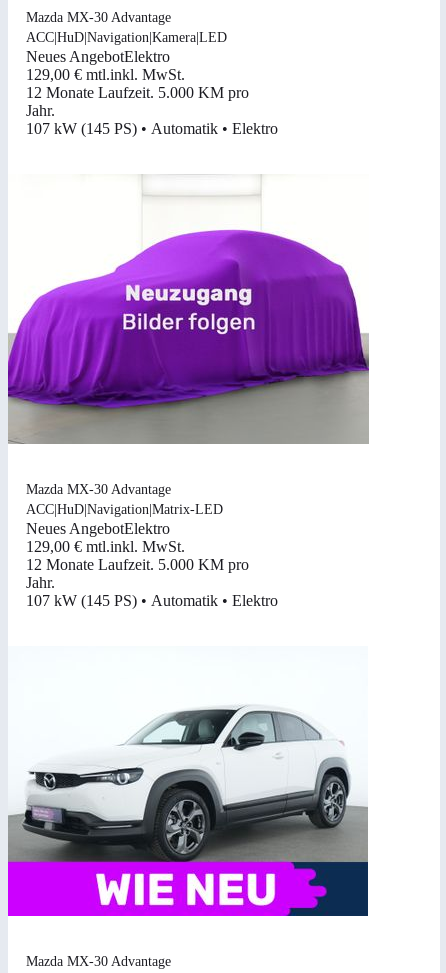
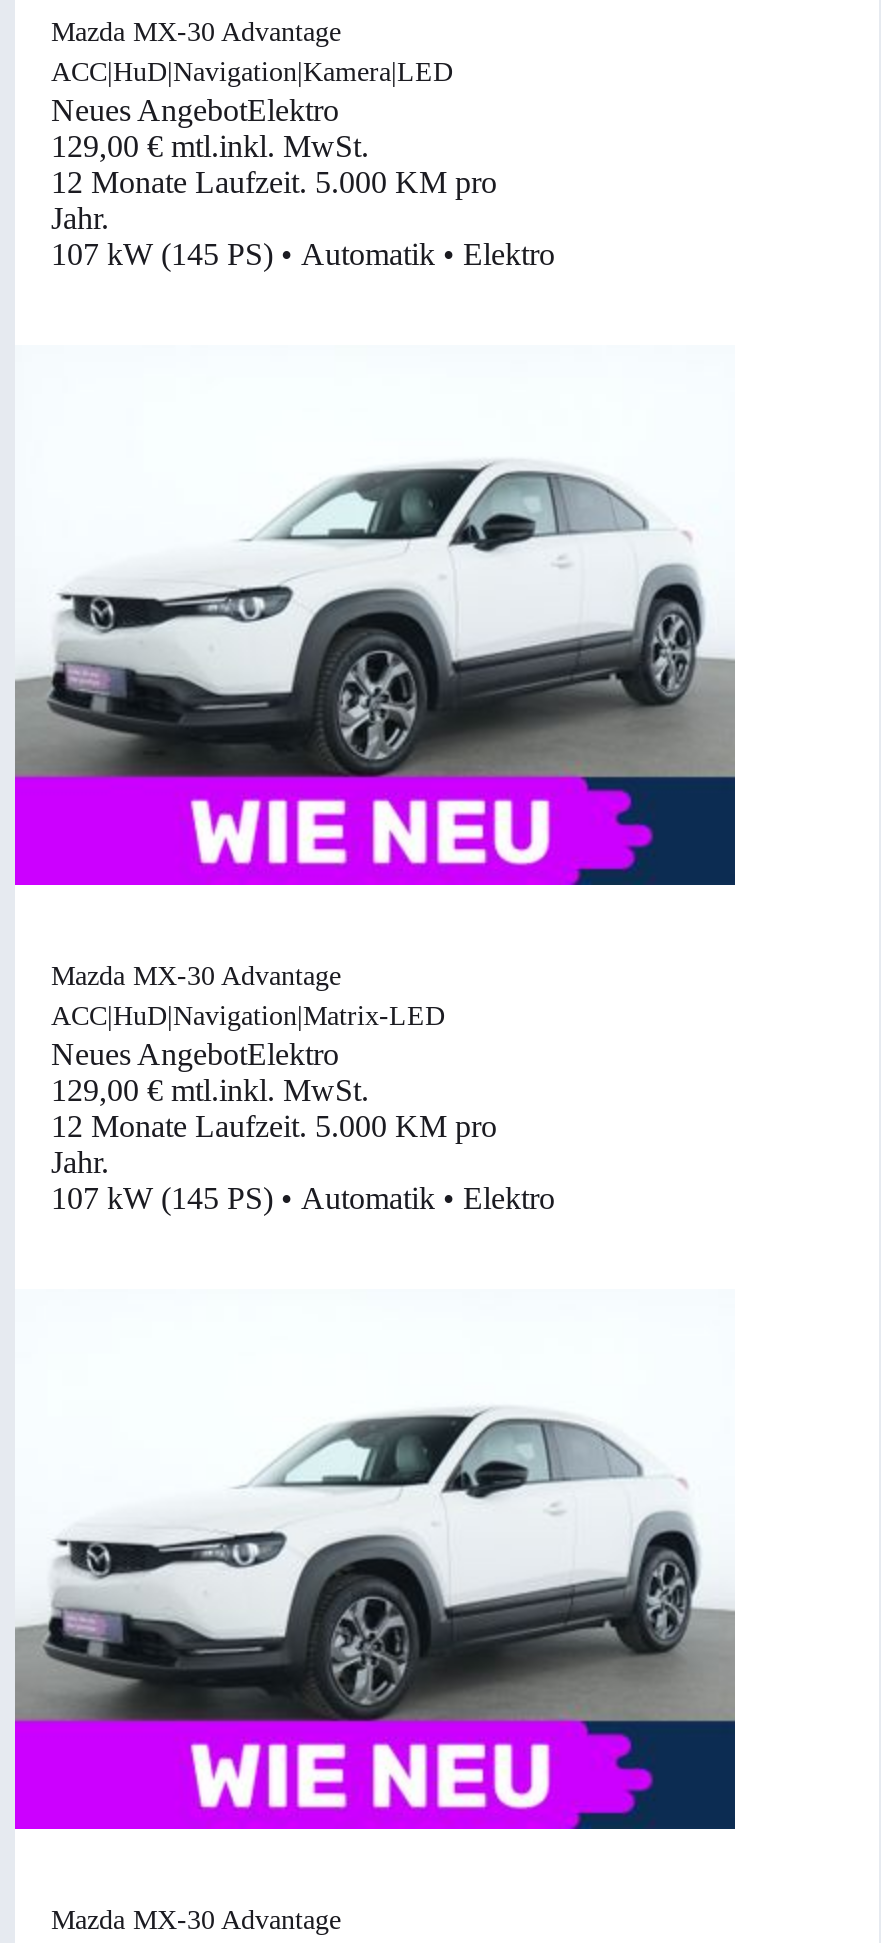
- [image]
+ [image]
